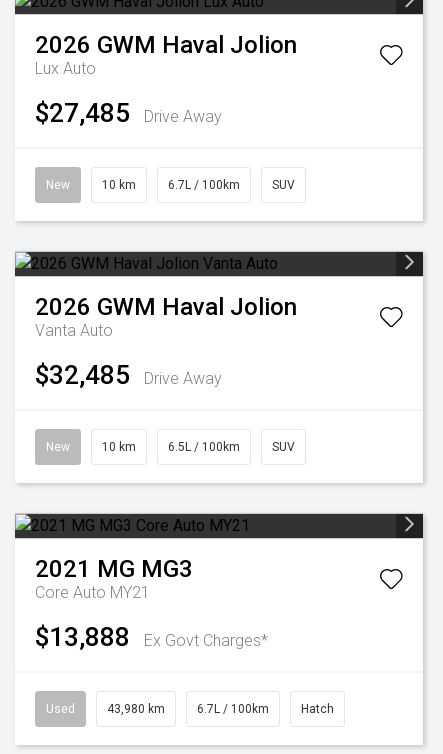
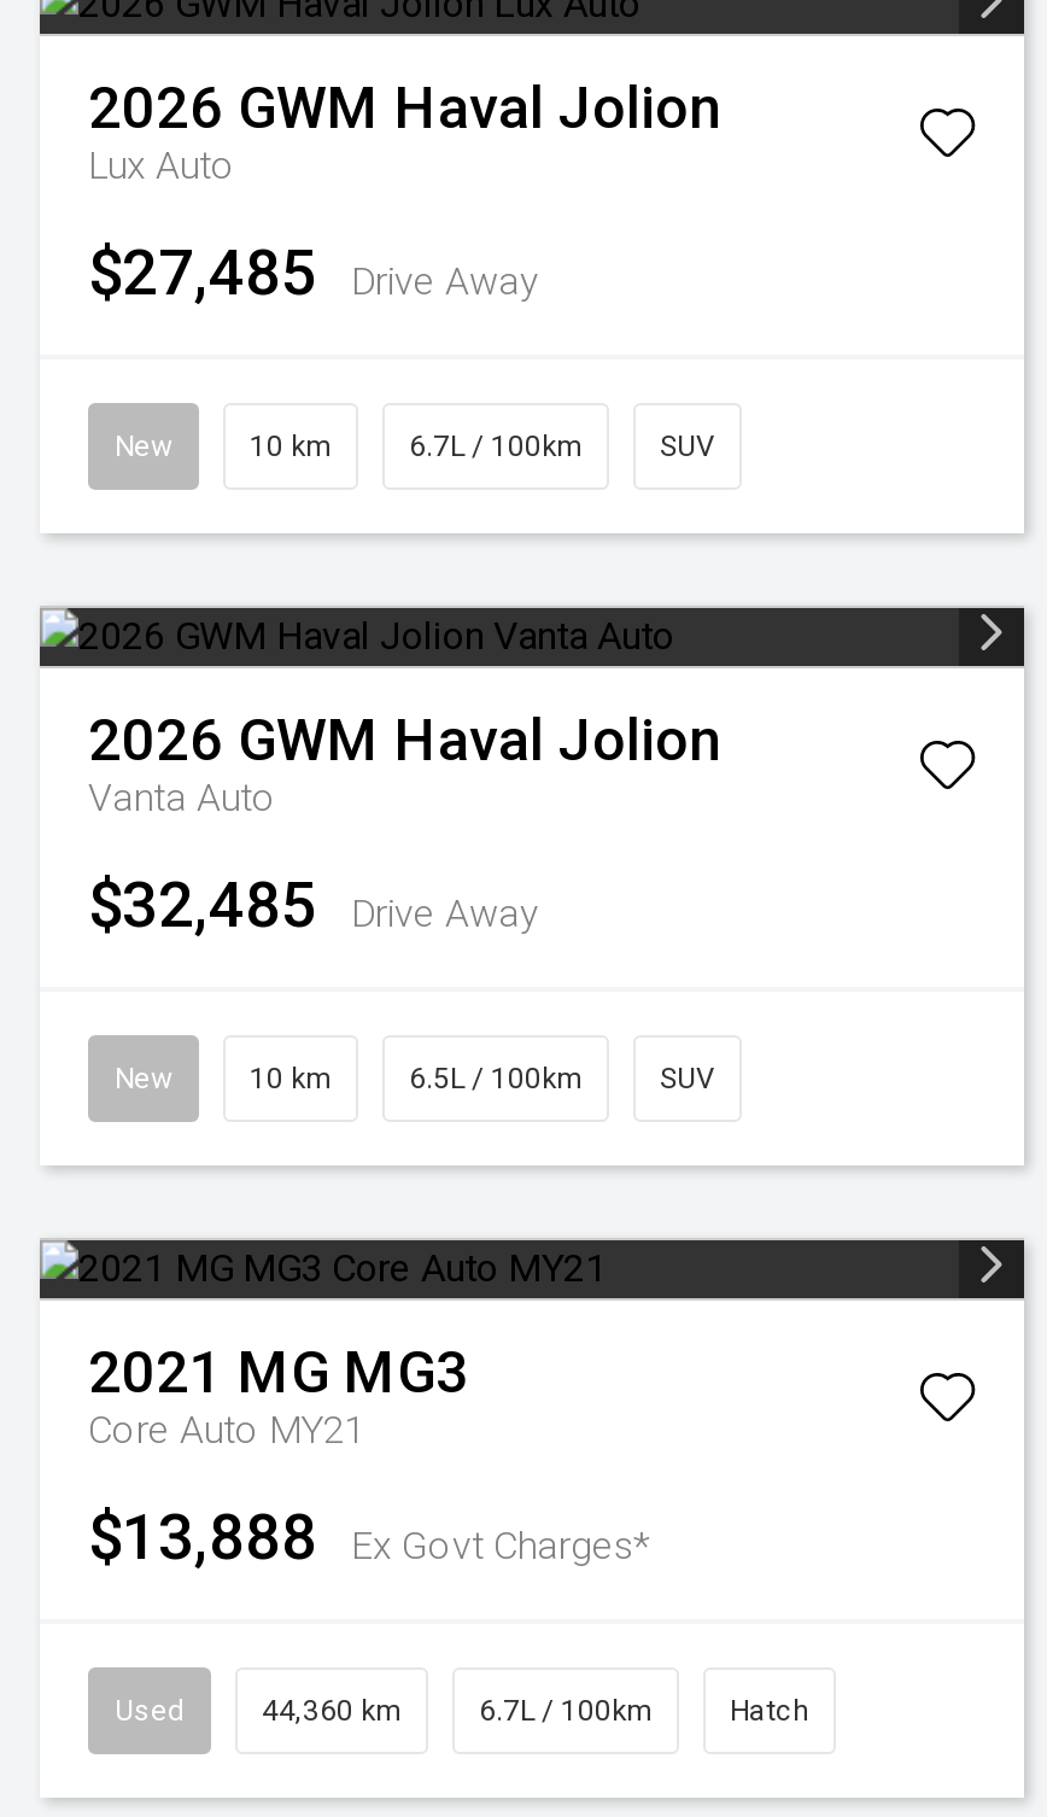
- 43,980 km
+ 44,360 km
